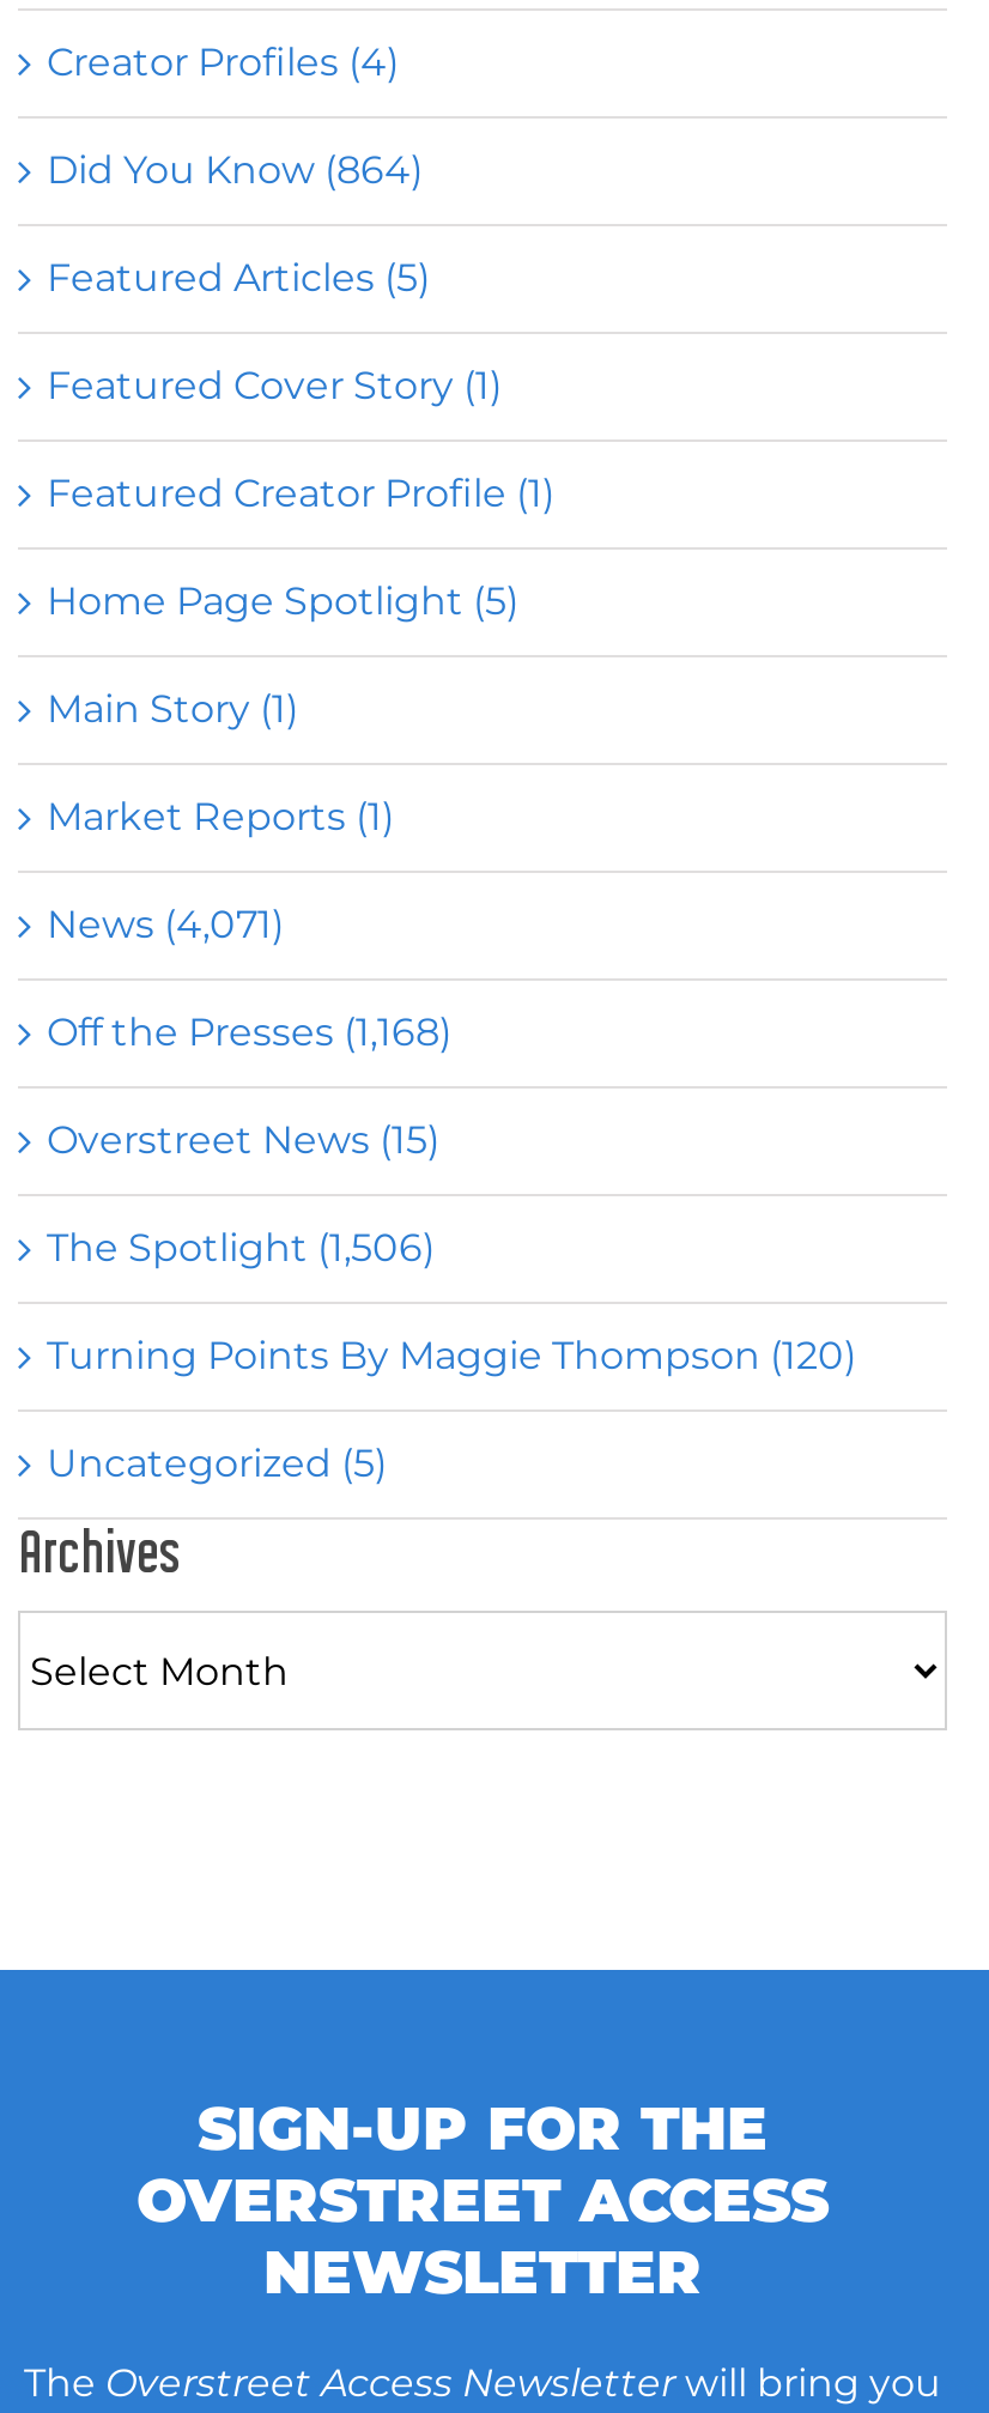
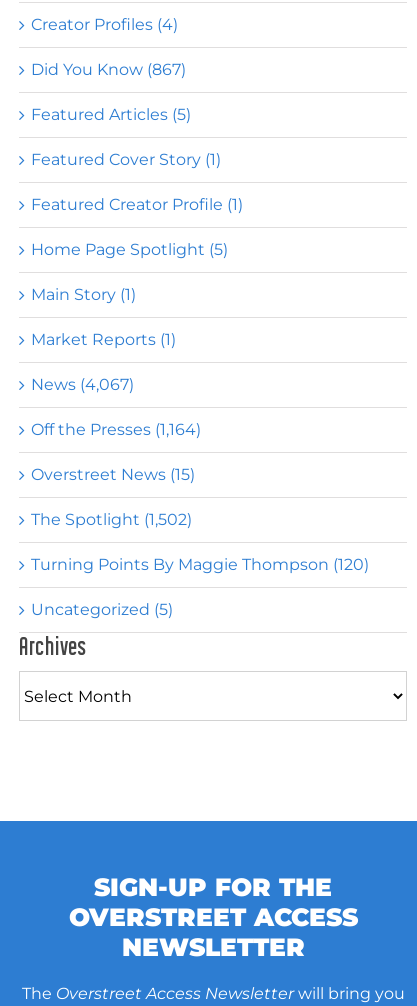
- Did You Know (864)
+ Did You Know (867)

- News (4,071)
+ News (4,067)

- Off the Presses (1,168)
+ Off the Presses (1,164)

- The Spotlight (1,506)
+ The Spotlight (1,502)
